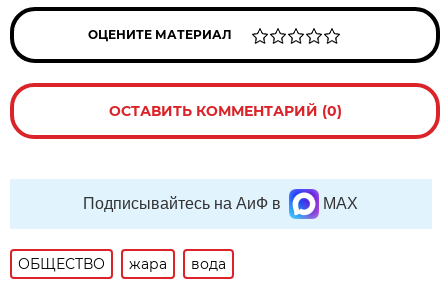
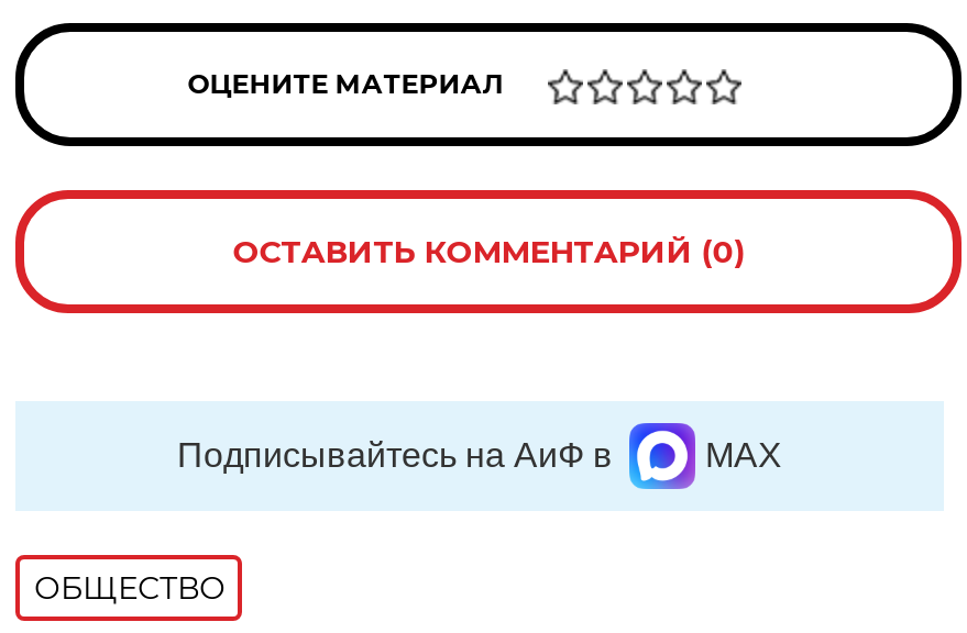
- жара
- вода
